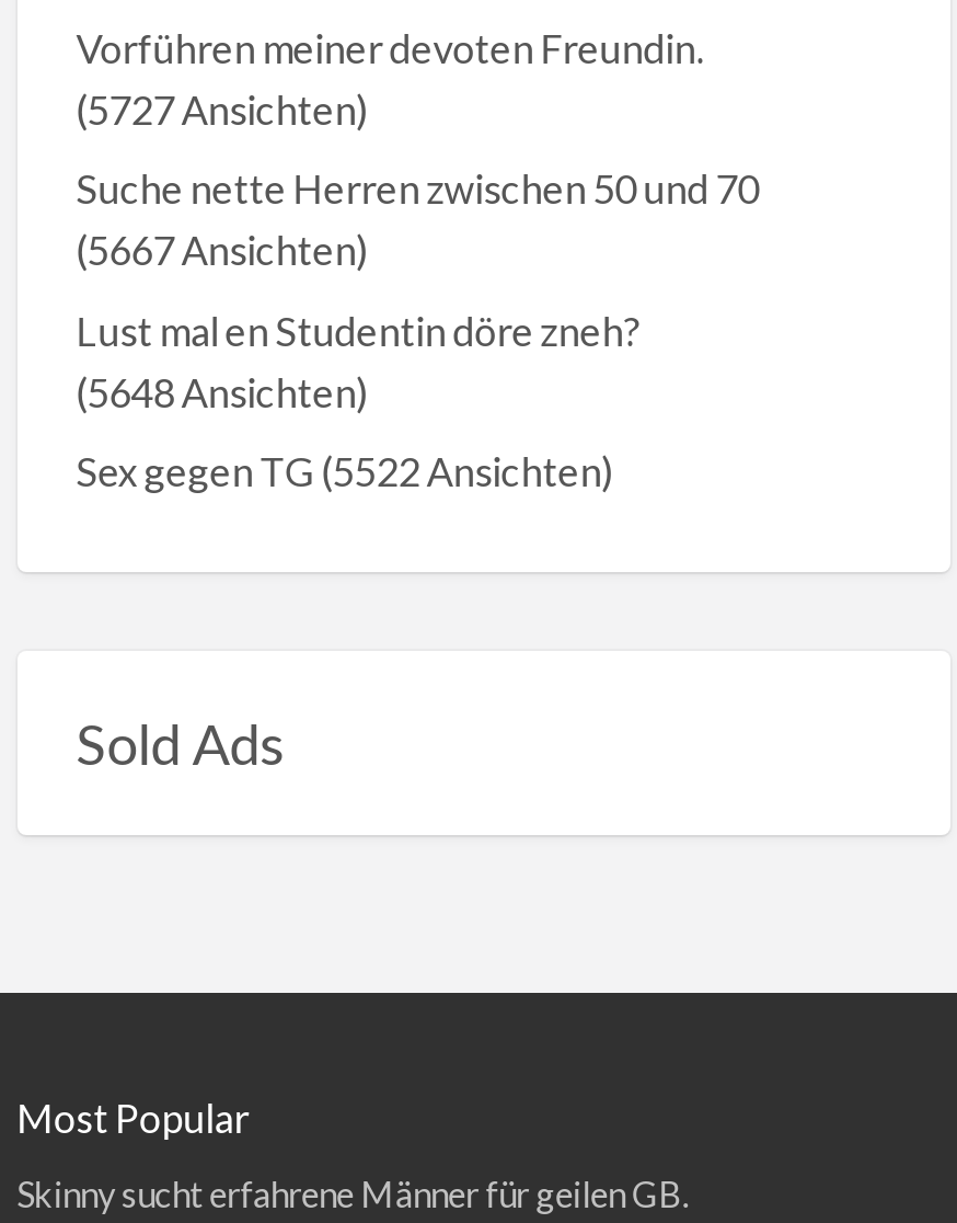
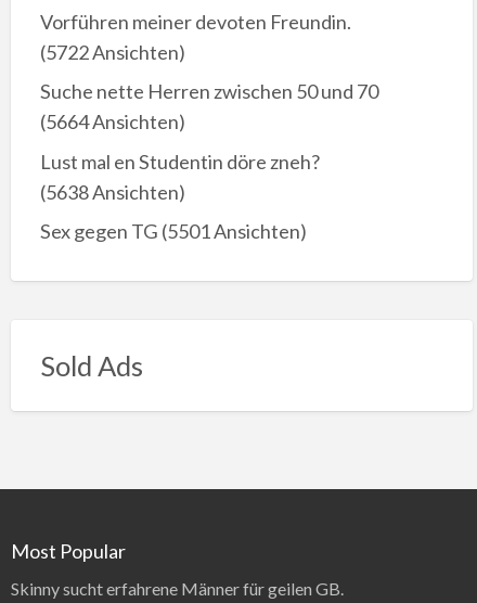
- (5727 Ansichten)
+ (5722 Ansichten)

- (5667 Ansichten)
+ (5664 Ansichten)

- (5648 Ansichten)
+ (5638 Ansichten)

- Sex gegen TG (5522 Ansichten)
+ Sex gegen TG (5501 Ansichten)
